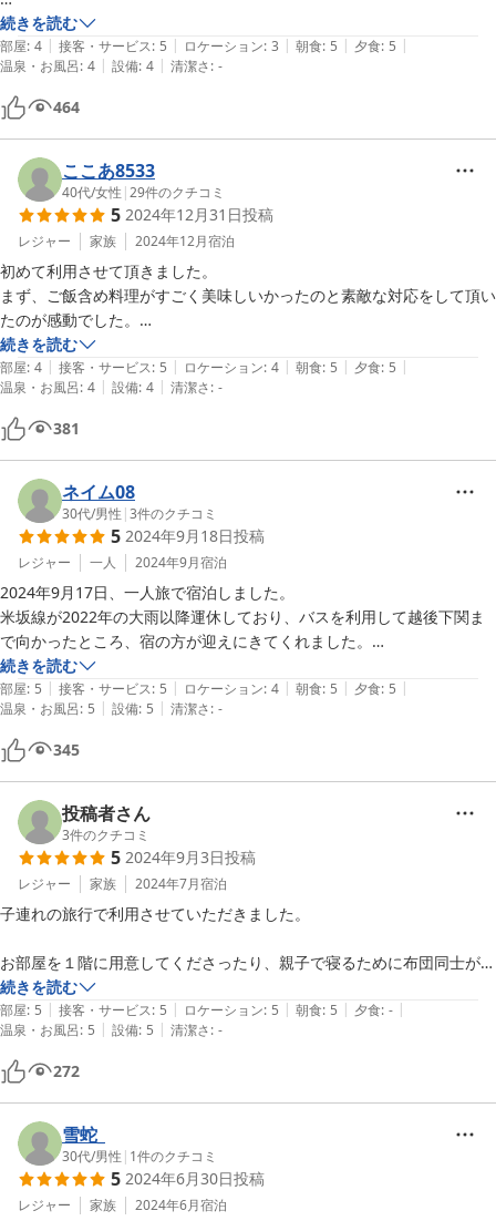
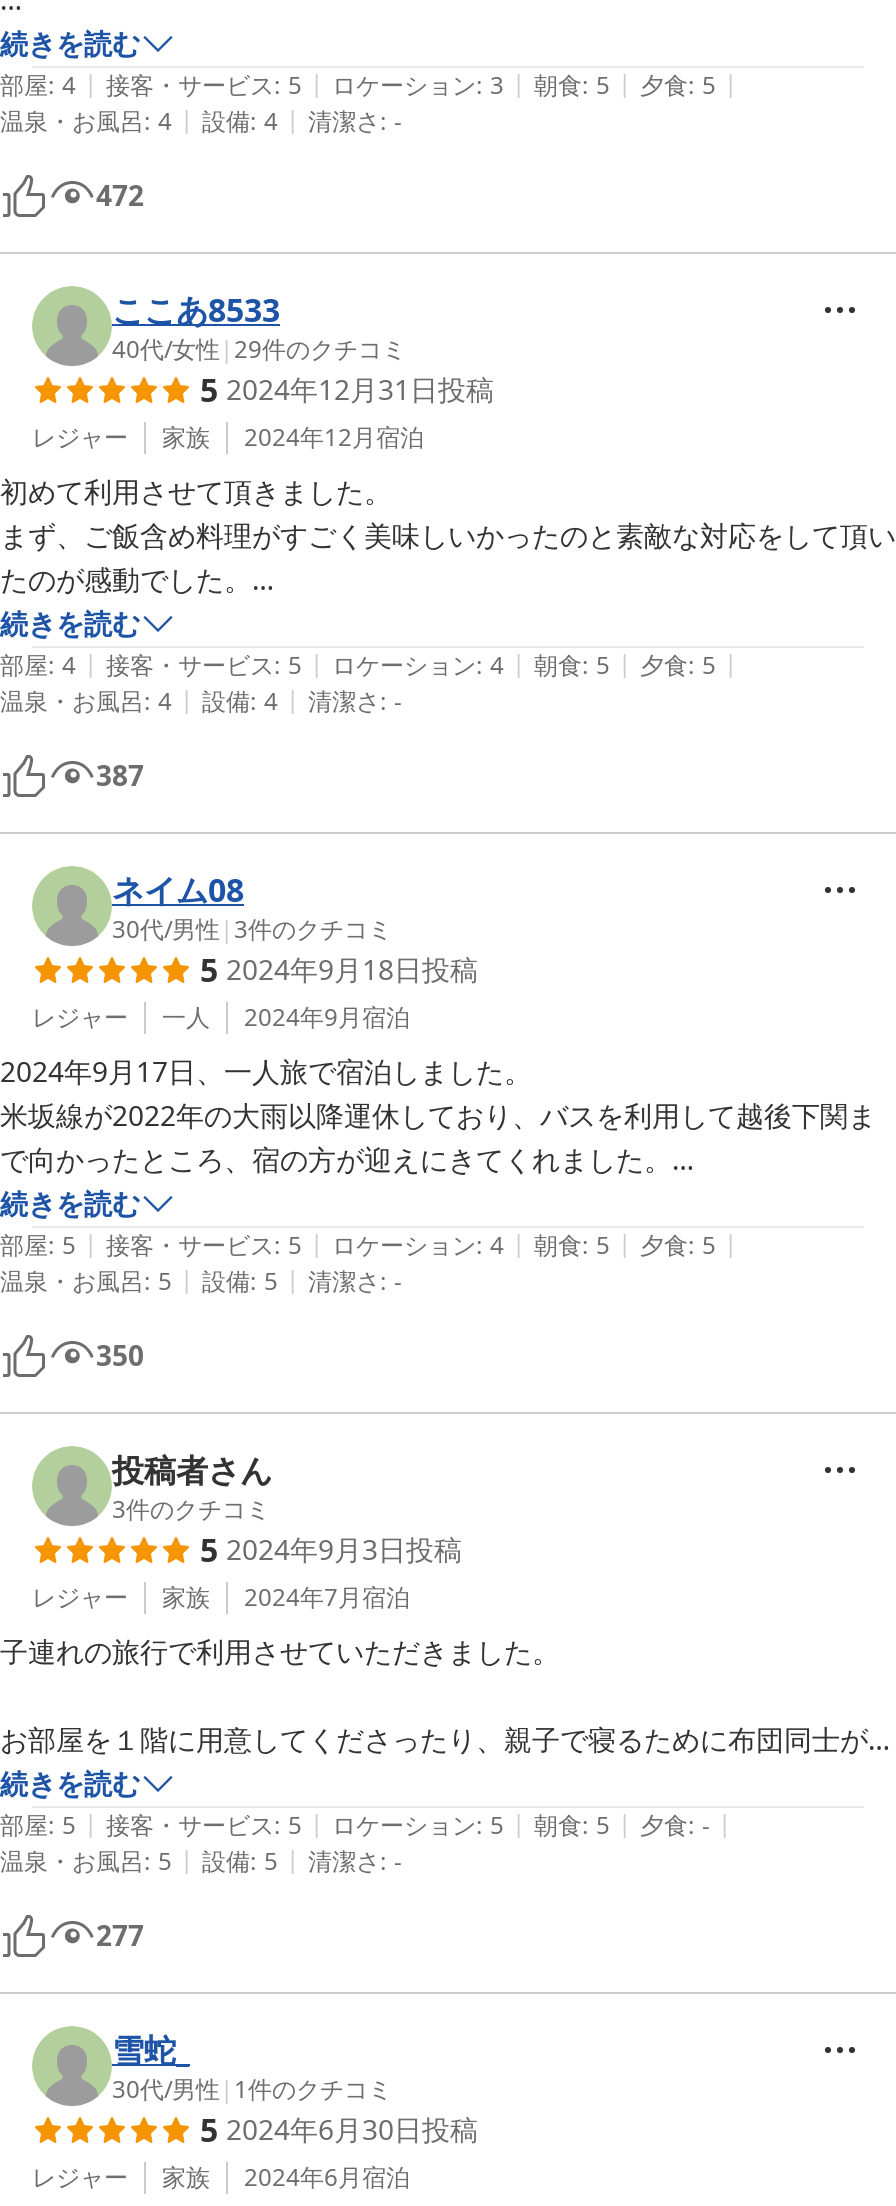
- 464
+ 472

- 381
+ 387

- 345
+ 350

- 272
+ 277
